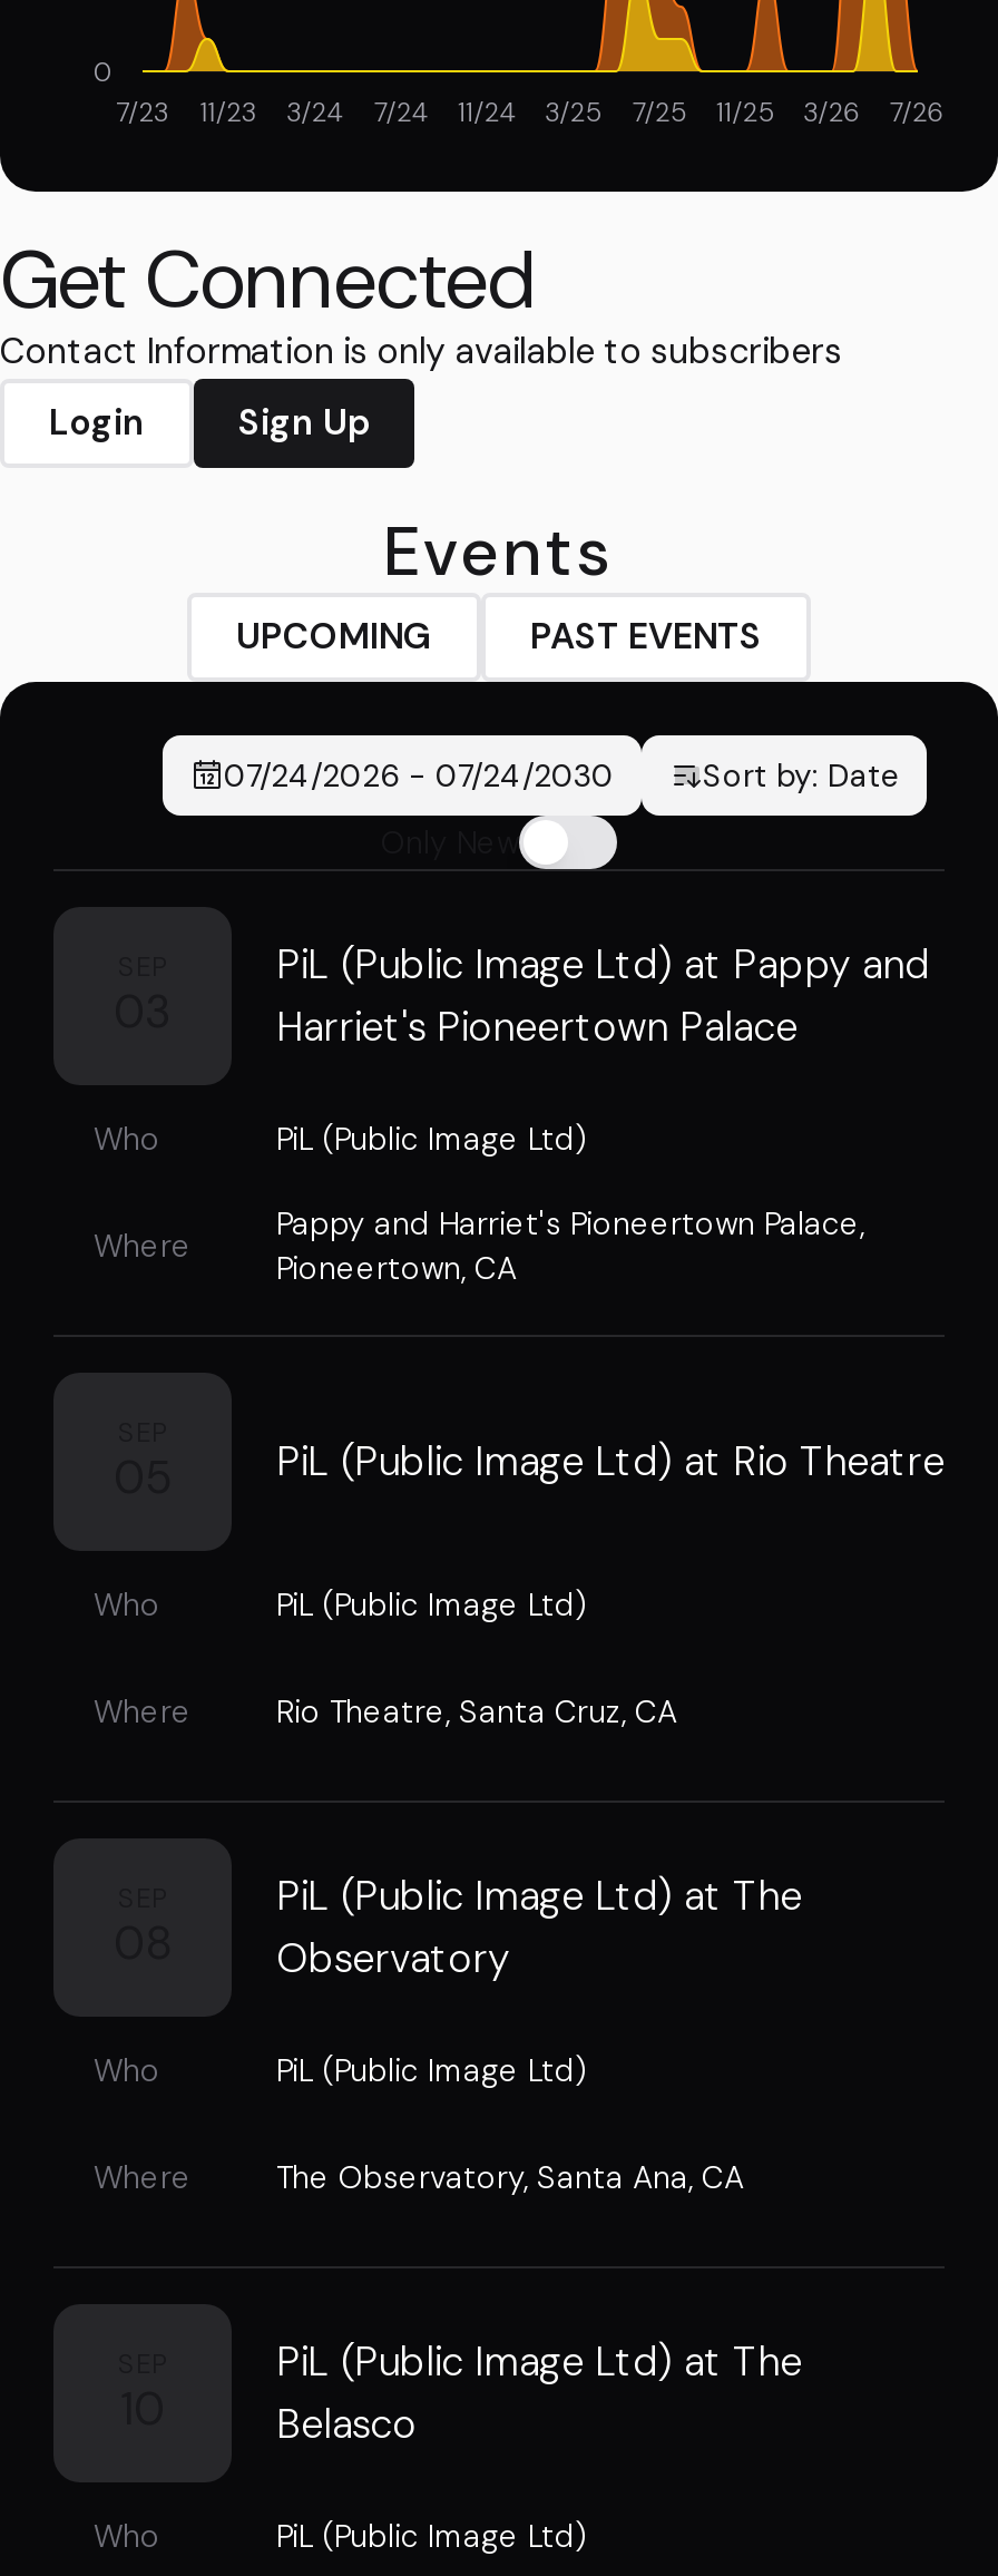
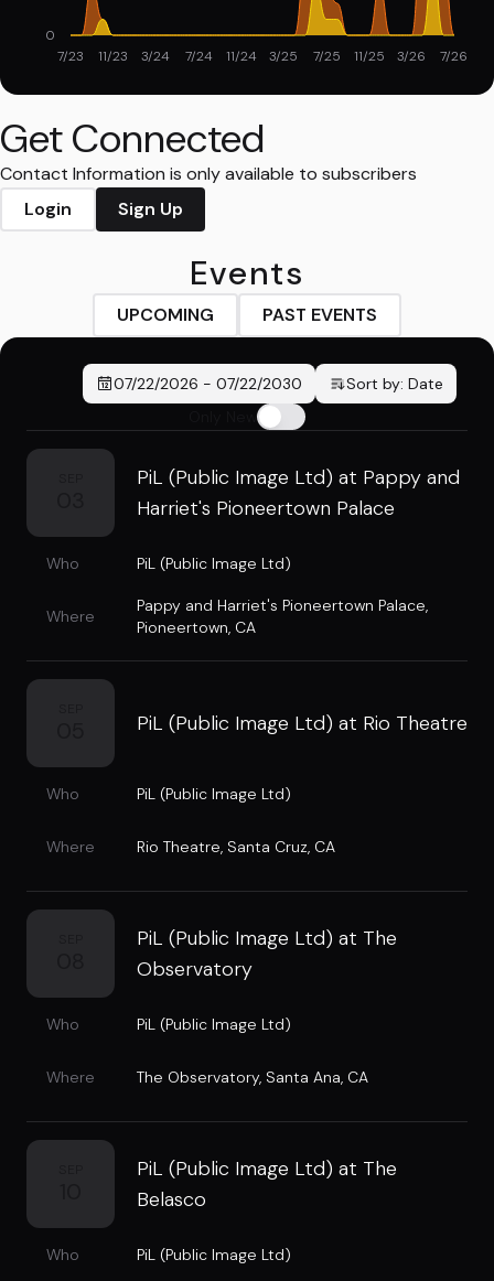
- 07/24/2026 - 07/24/2030
+ 07/22/2026 - 07/22/2030
